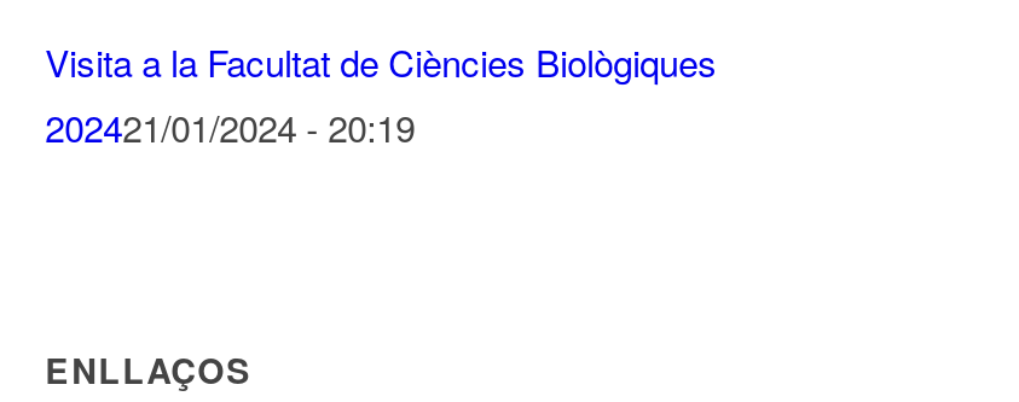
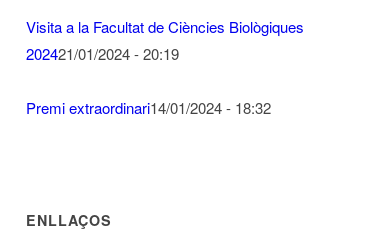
+ Premi extraordinari14/01/2024 - 18:32
